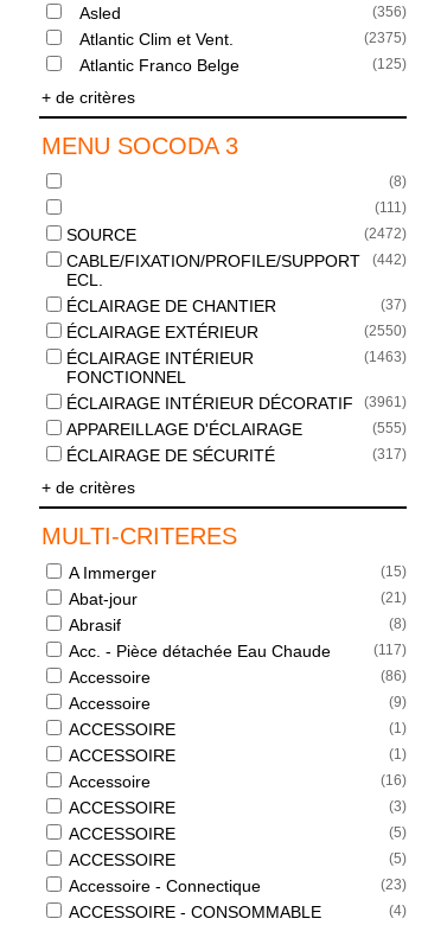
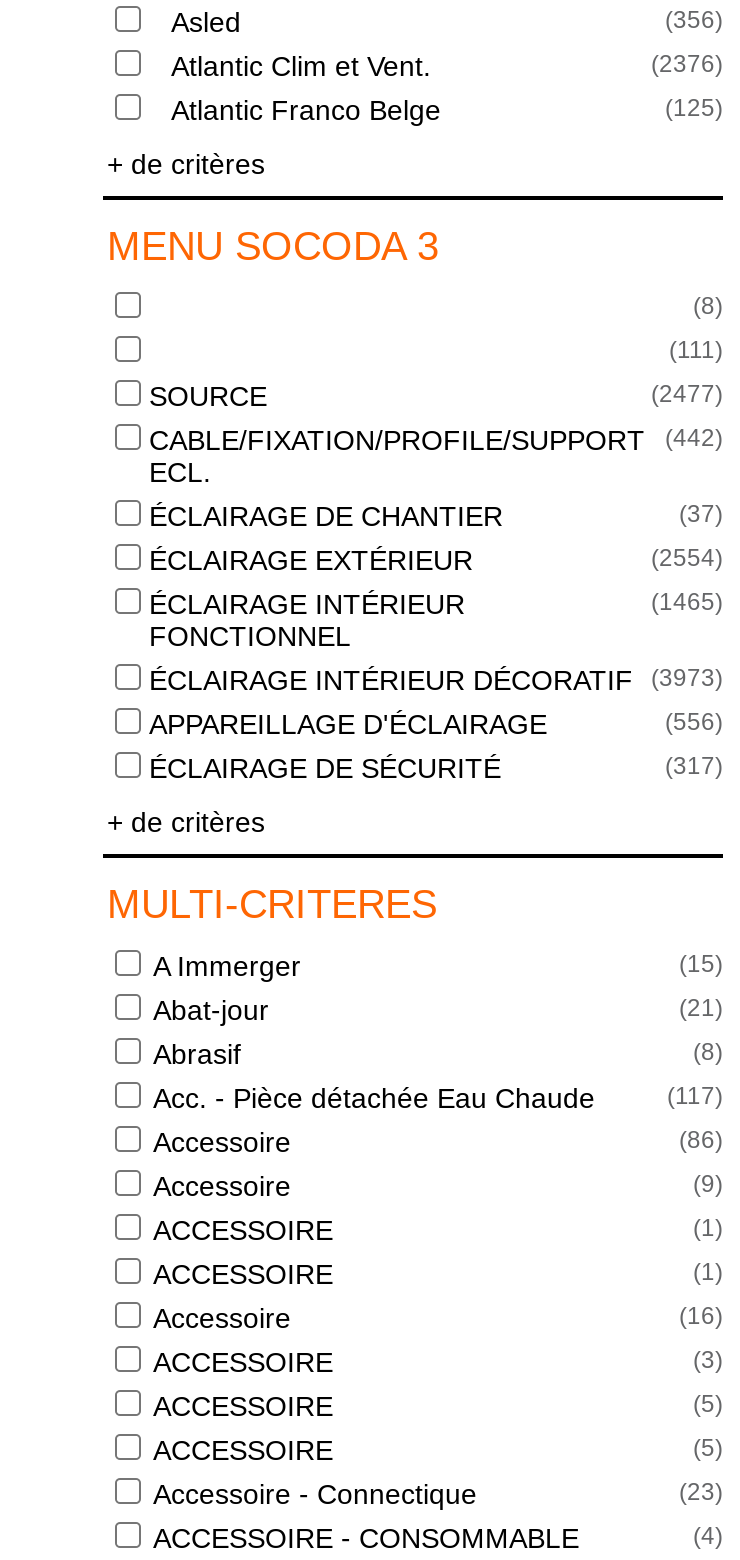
- (2375)
+ (2376)

- (2472)
+ (2477)

- (2550)
+ (2554)

- (1463)
+ (1465)

- ÉCLAIRAGE INTÉRIEUR DÉCORATIF (3961)
+ ÉCLAIRAGE INTÉRIEUR DÉCORATIF (3973)

- (555)
+ (556)
